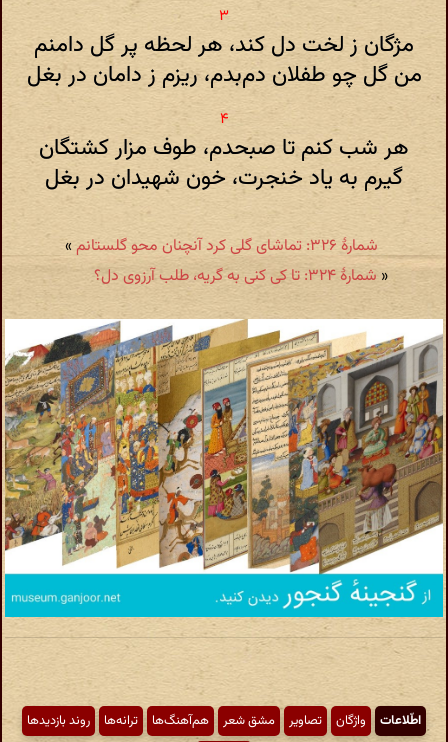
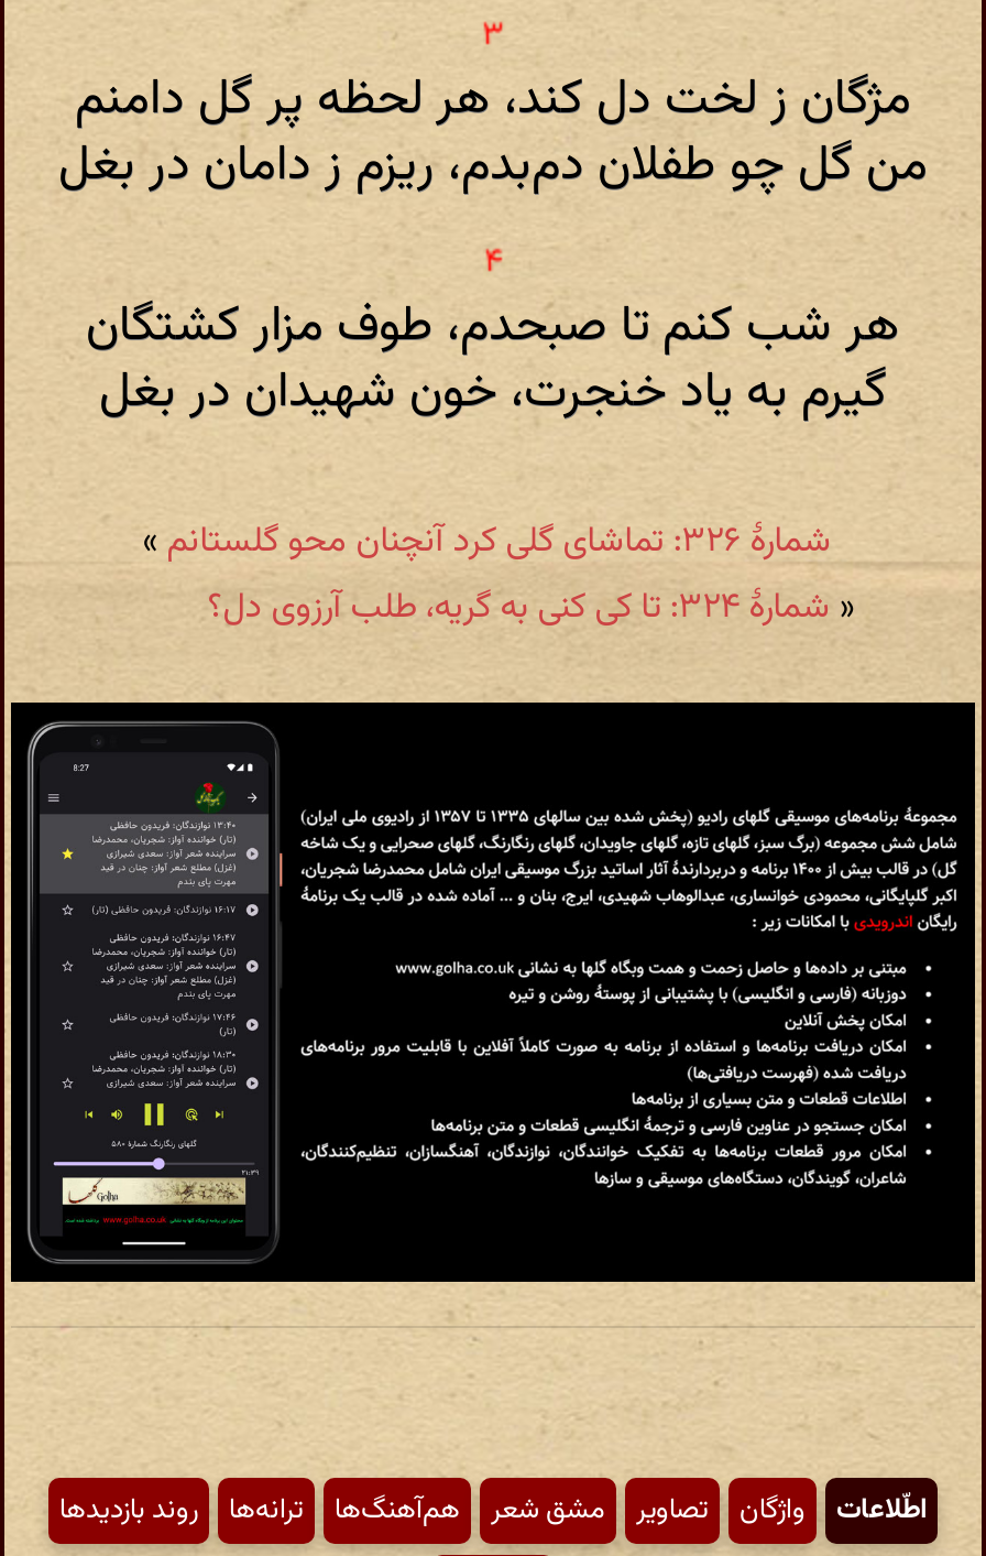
- [image]
+ [image]
